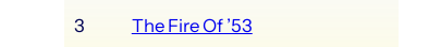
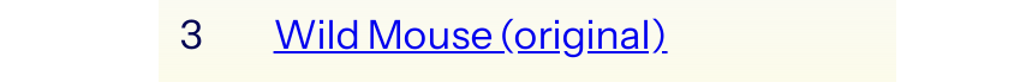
- The Fire Of ’53
+ Wild Mouse (original)
